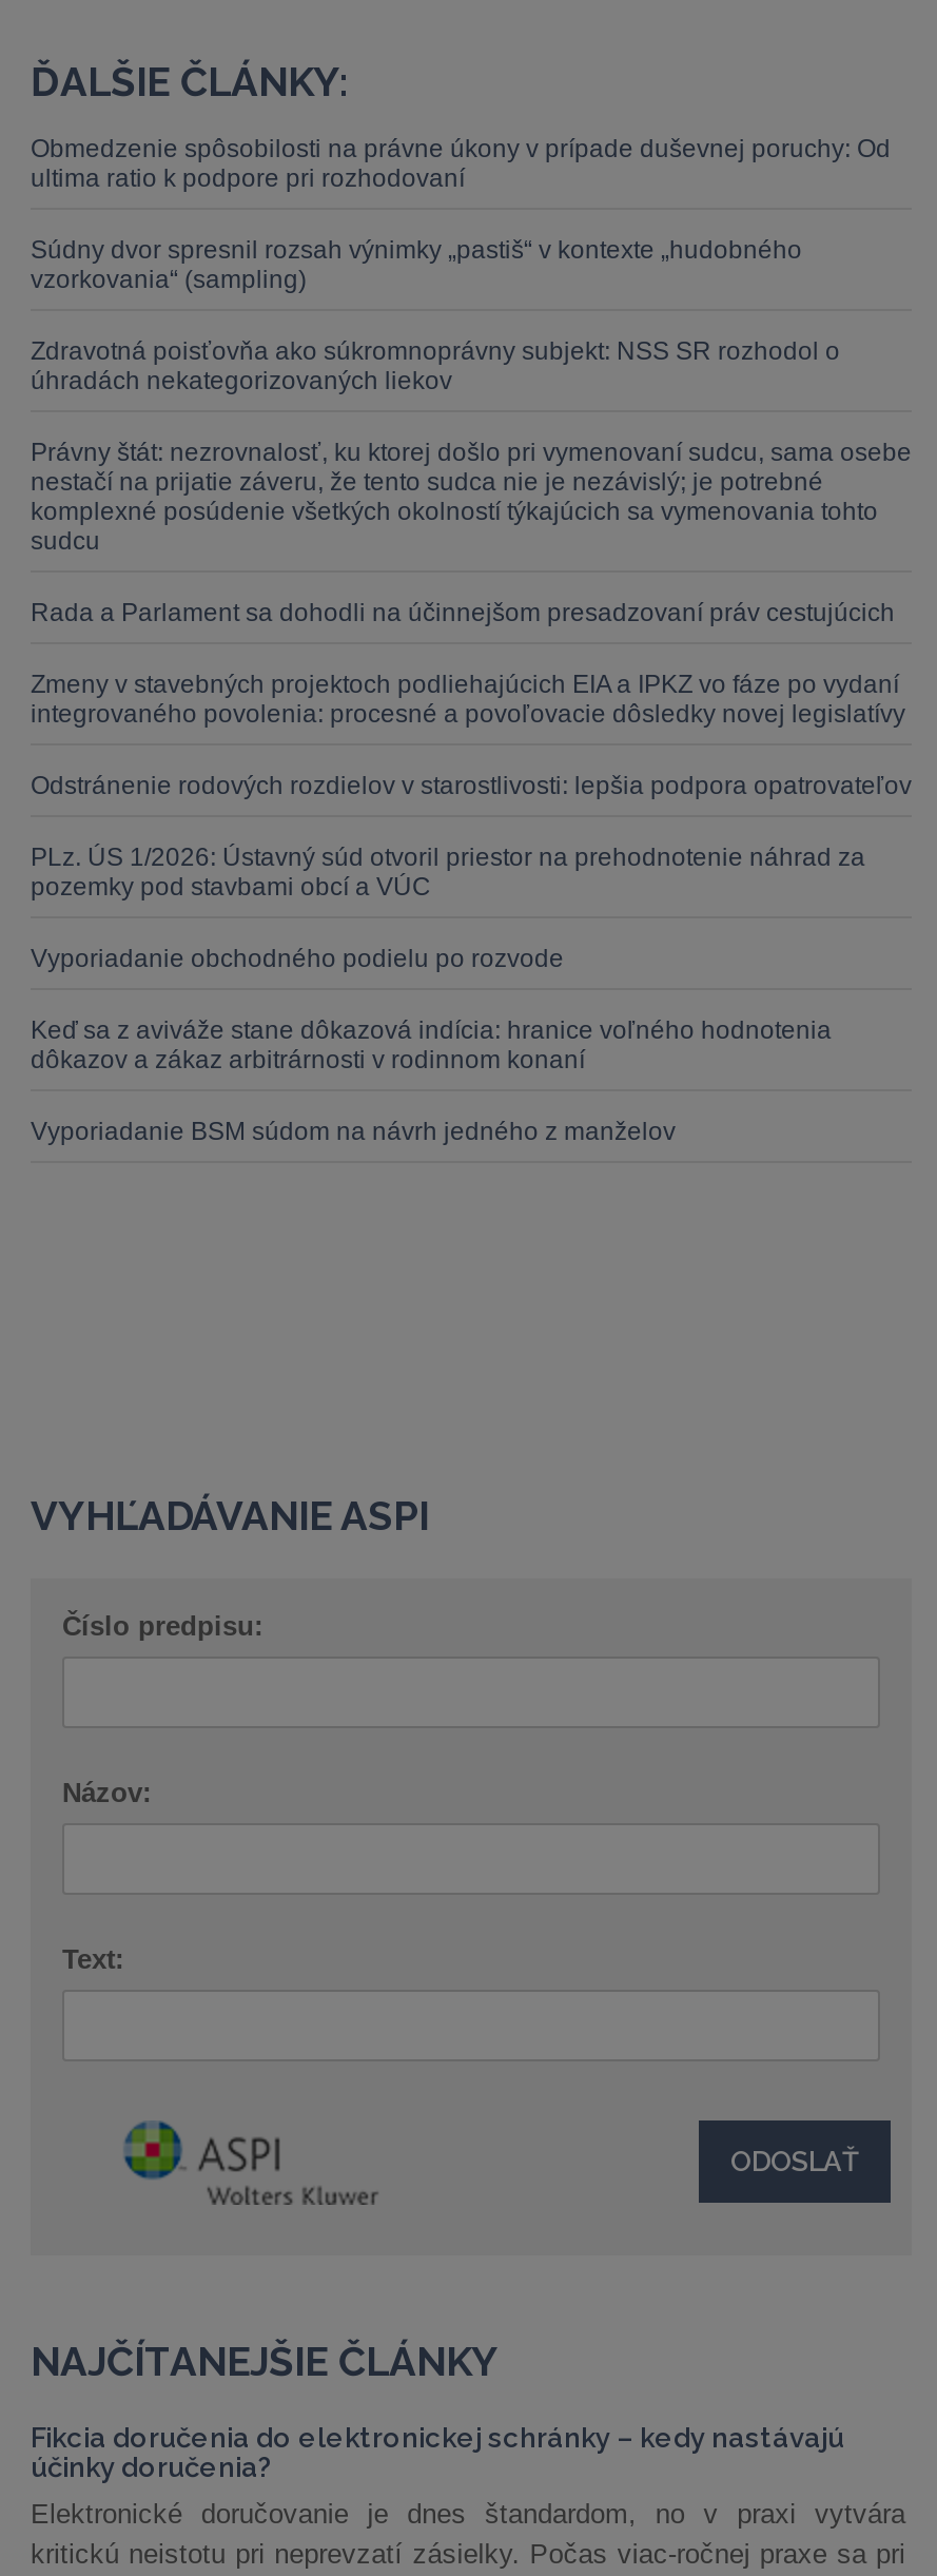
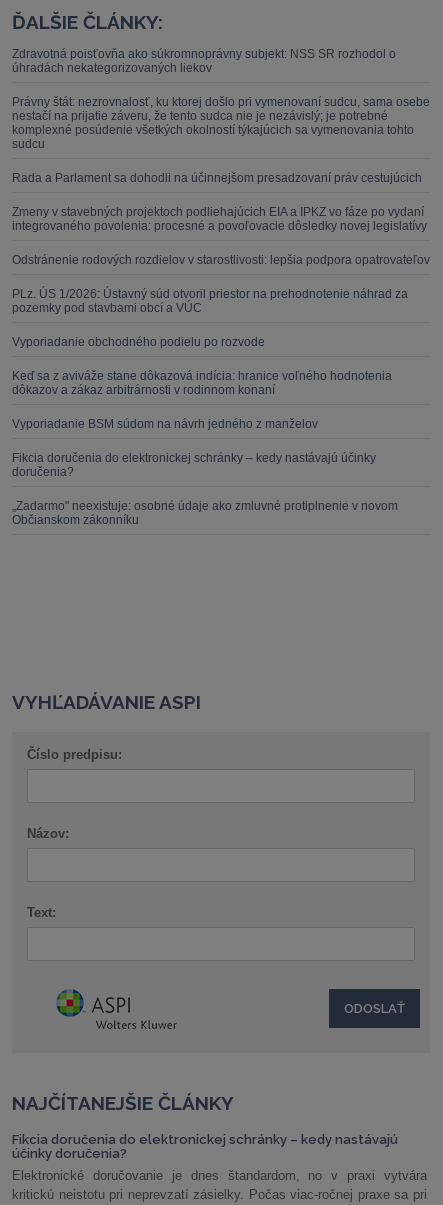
- Obmedzenie spôsobilosti na právne úkony v prípade duševnej poruchy: Od
- ultima ratio k podpore pri rozhodovaní
- Súdny dvor spresnil rozsah výnimky „pastiš“ v kontexte „hudobného
- vzorkovania“ (sampling)

moved up: Zdravotná poisťovňa ako súkromnoprávny subjekt: NSS SR rozhodol o | úhradách nekategorizovaných liekov | Právny štát: nezrovnalosť, ku ktorej došlo pri vymenovaní sudcu, sama osebe | ... | dôkazov a zákaz arbitrárnosti v rodinnom konaní | Vyporiadanie BSM súdom na návrh jedného z manželov

+ Fikcia doručenia do elektronickej schránky – kedy nastávajú účinky
+ doručenia?
+ „Zadarmo" neexistuje: osobné údaje ako zmluvné protiplnenie v novom
+ Občianskom zákonníku
